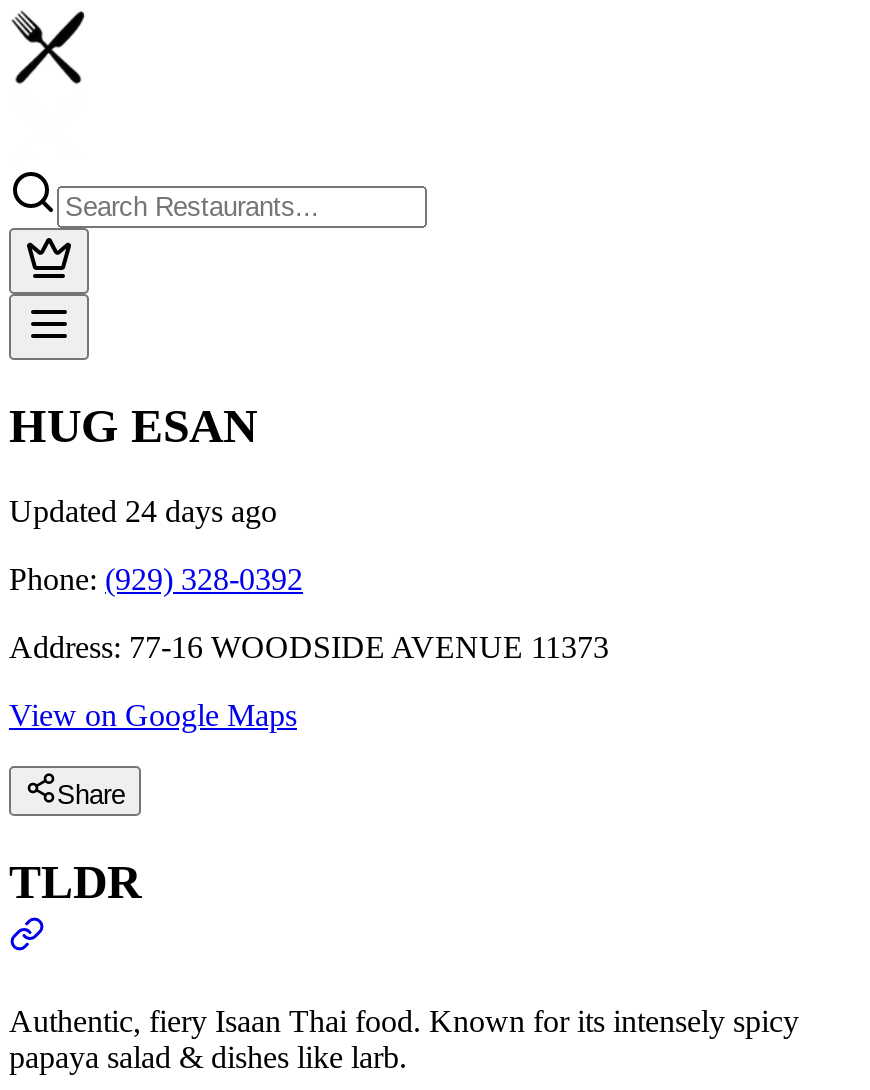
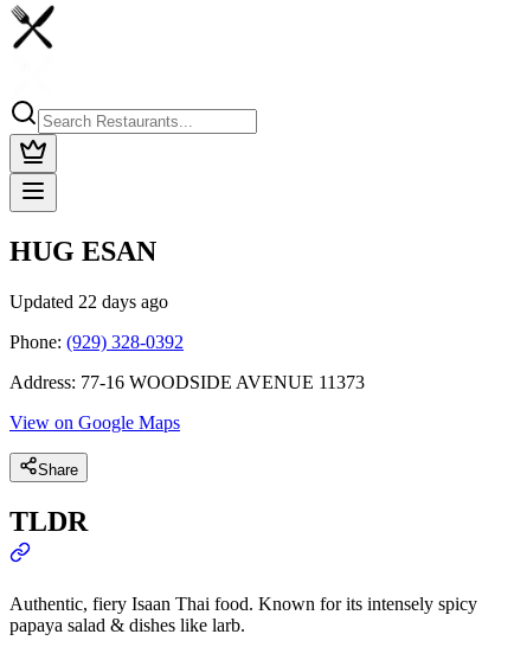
- Updated 24 days ago
+ Updated 22 days ago
